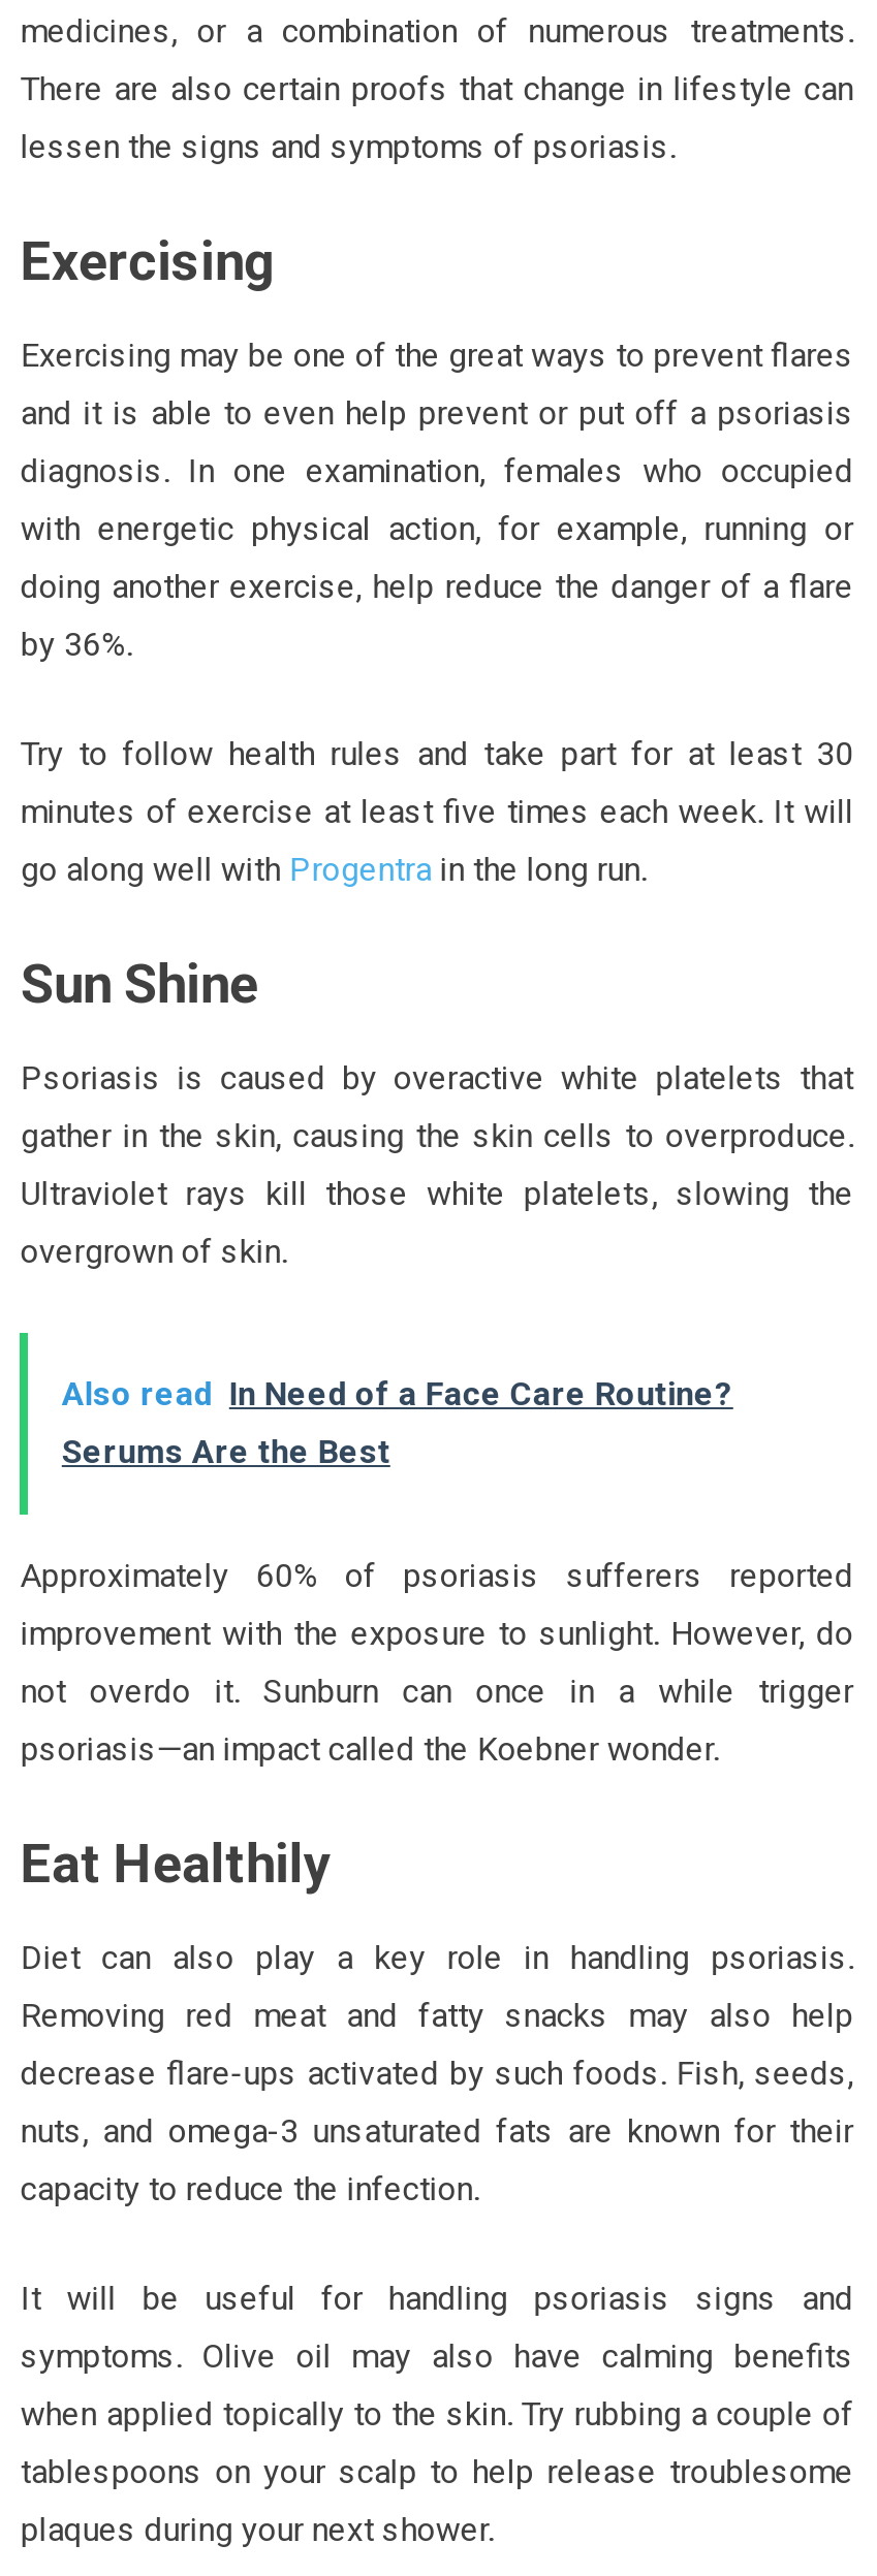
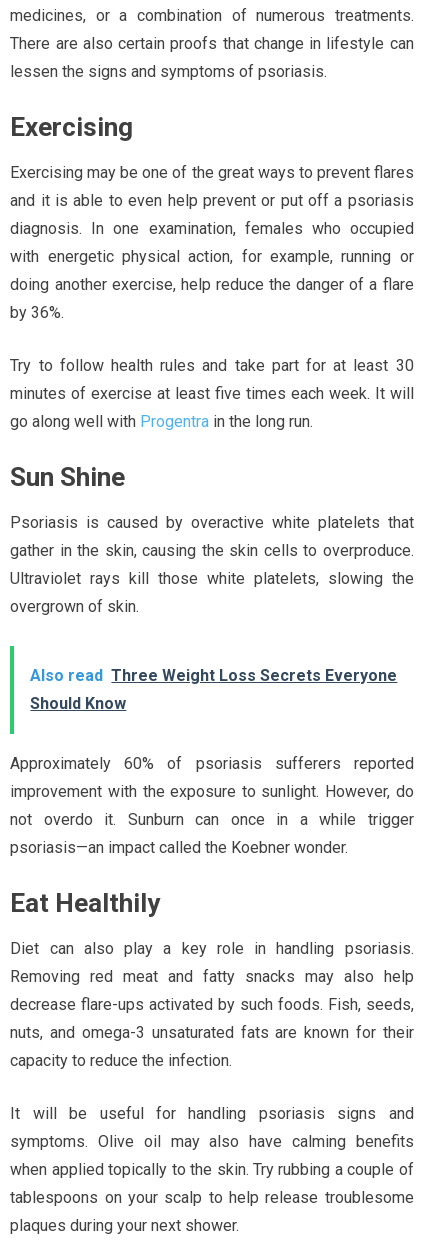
- Also read In Need of a Face Care Routine?
+ Also read Three Weight Loss Secrets Everyone

- Serums Are the Best
+ Should Know
